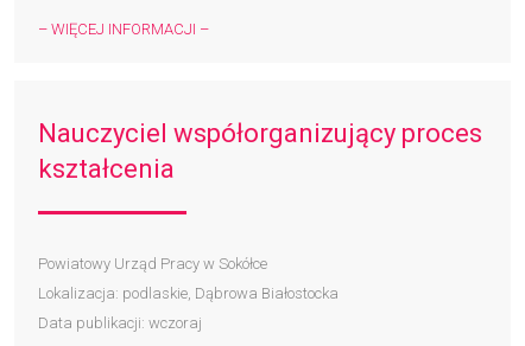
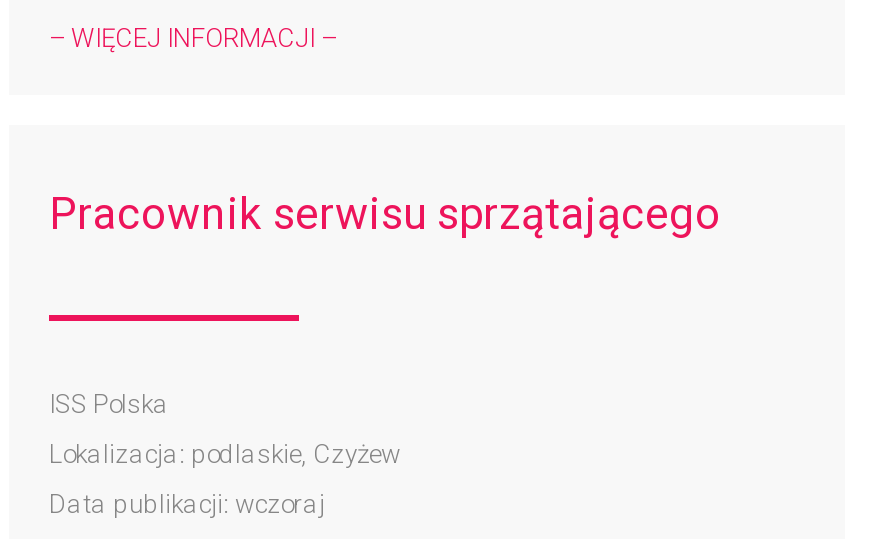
- Nauczyciel współorganizujący proces
- kształcenia
+ Pracownik serwisu sprzątającego

- Powiatowy Urząd Pracy w Sokółce
+ ISS Polska

- Lokalizacja: podlaskie, Dąbrowa Białostocka
+ Lokalizacja: podlaskie, Czyżew
